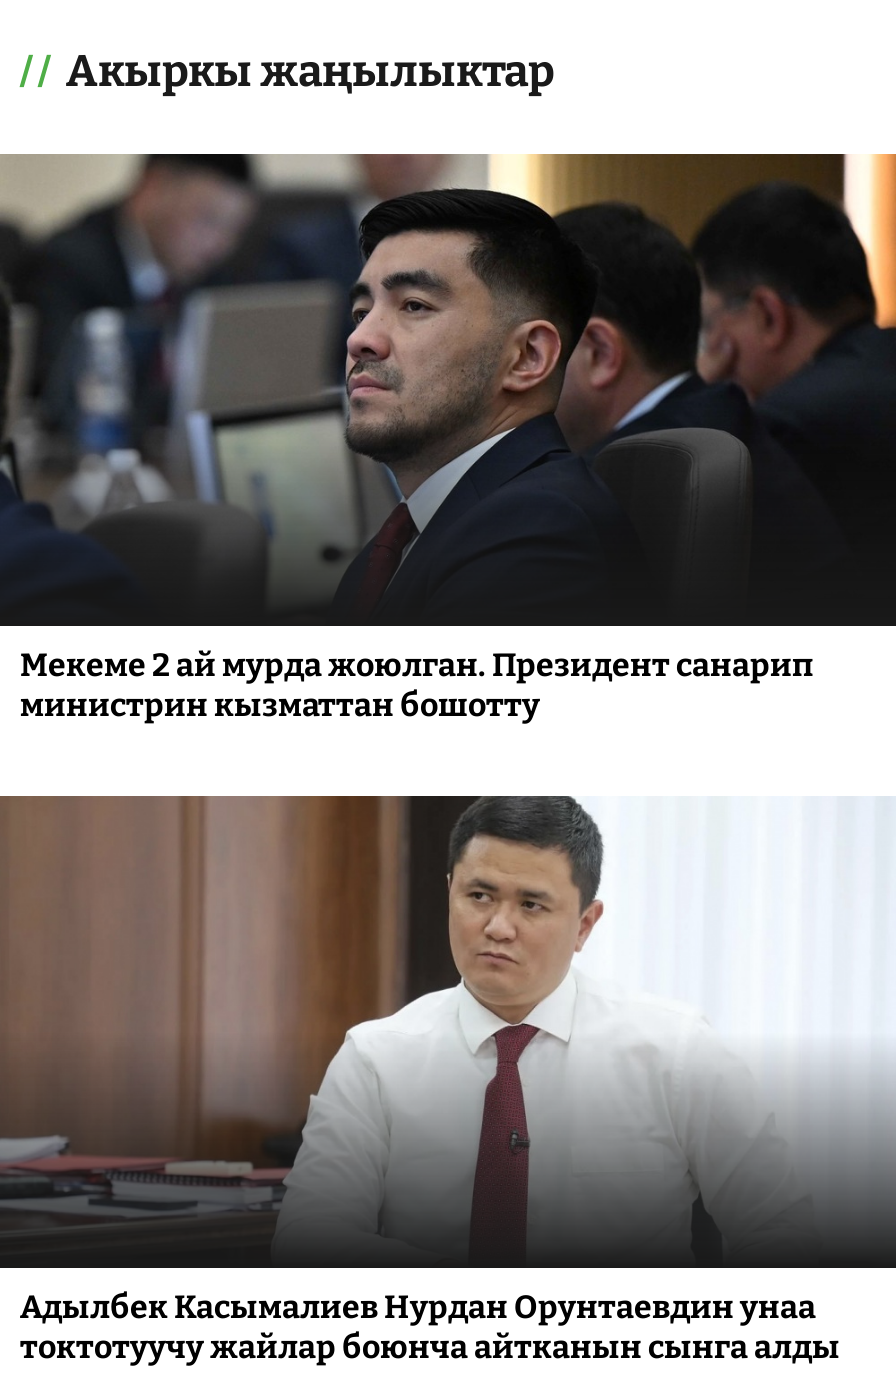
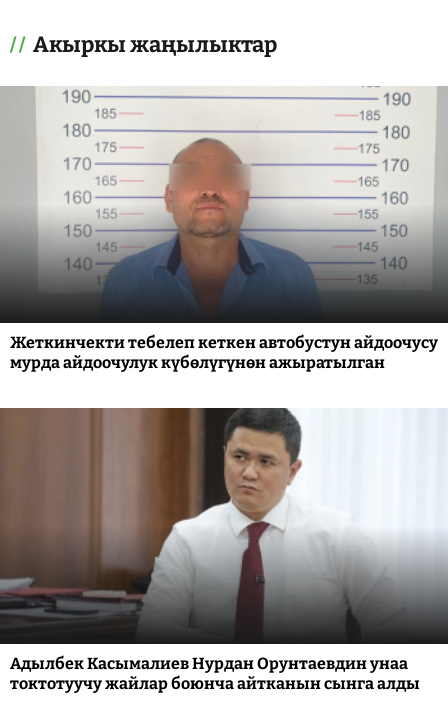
- [image]
- Мекеме 2 ай мурда жоюлган. Президент санарип
- министрин кызматтан бошотту
+ [image]
+ Жеткинчекти тебелеп кеткен автобустун айдоочусу
+ мурда айдоочулук күбөлүгүнөн ажыратылган
